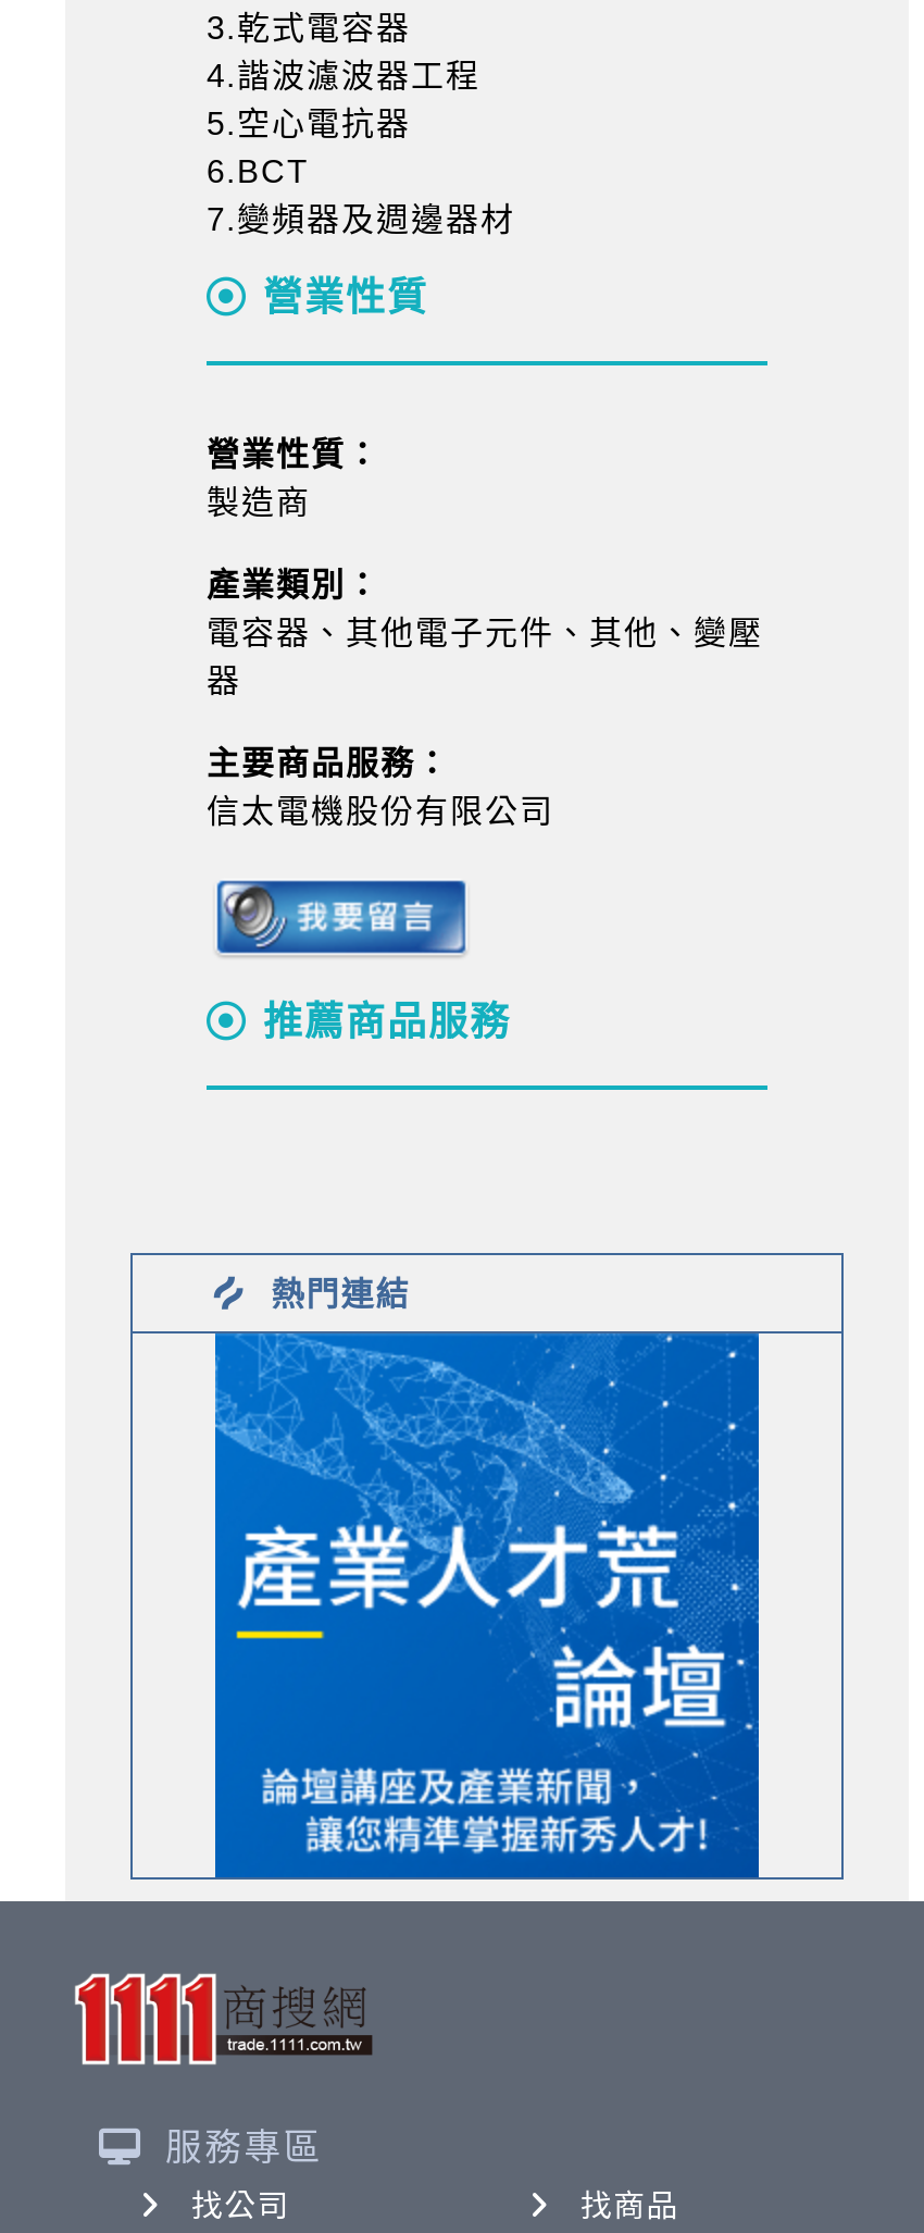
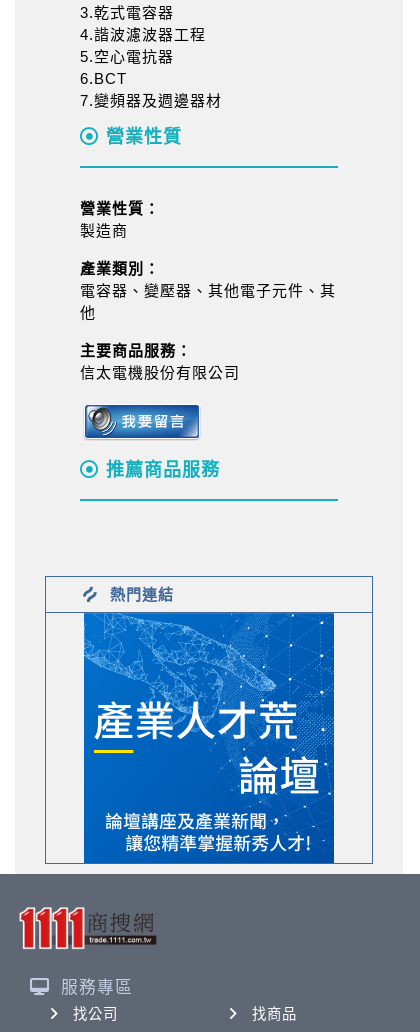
- 電容器、其他電子元件、其他、變壓
- 器
+ 電容器、變壓器、其他電子元件、其
+ 他
